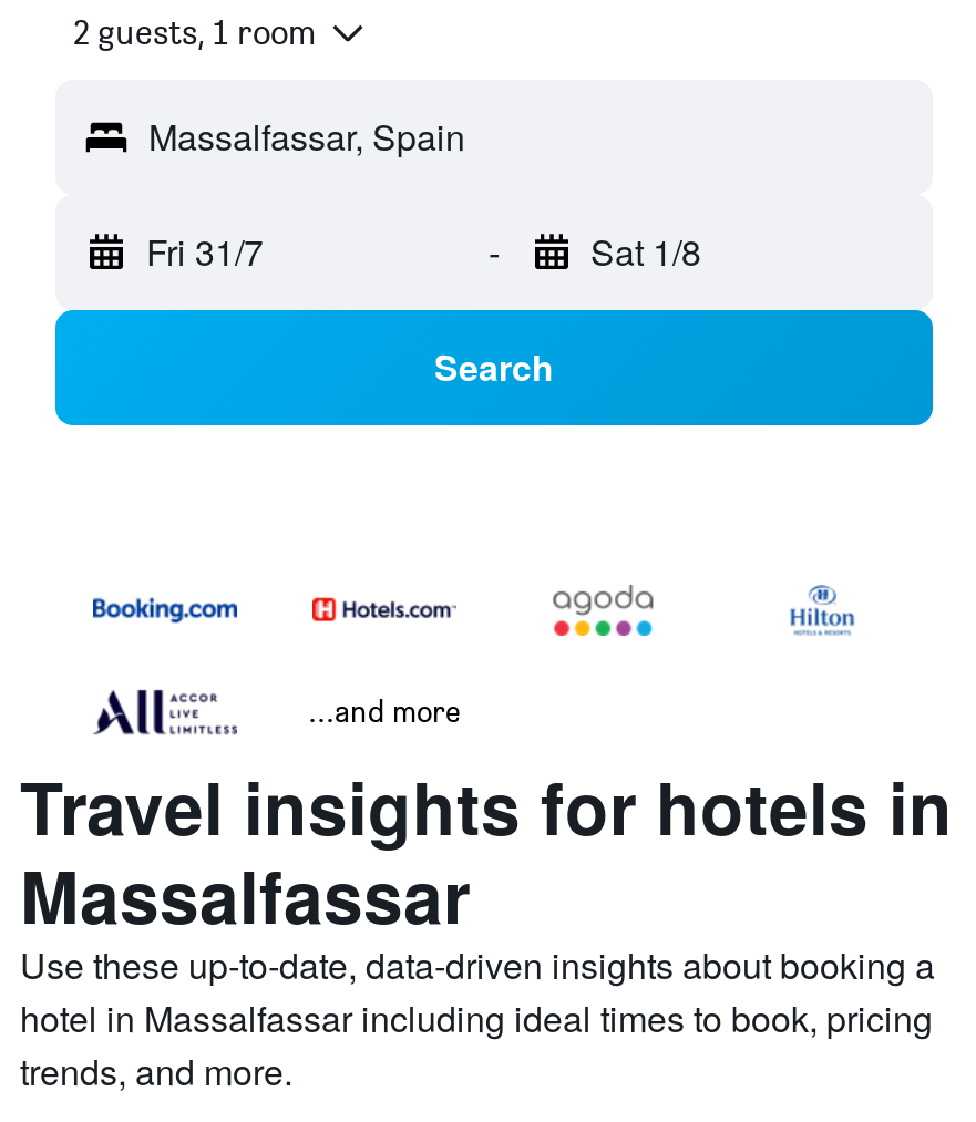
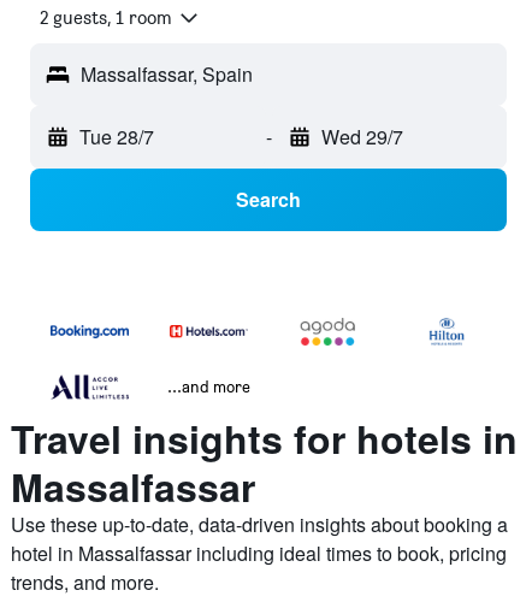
- Fri 31/7
+ Tue 28/7

- Sat 1/8
+ Wed 29/7
